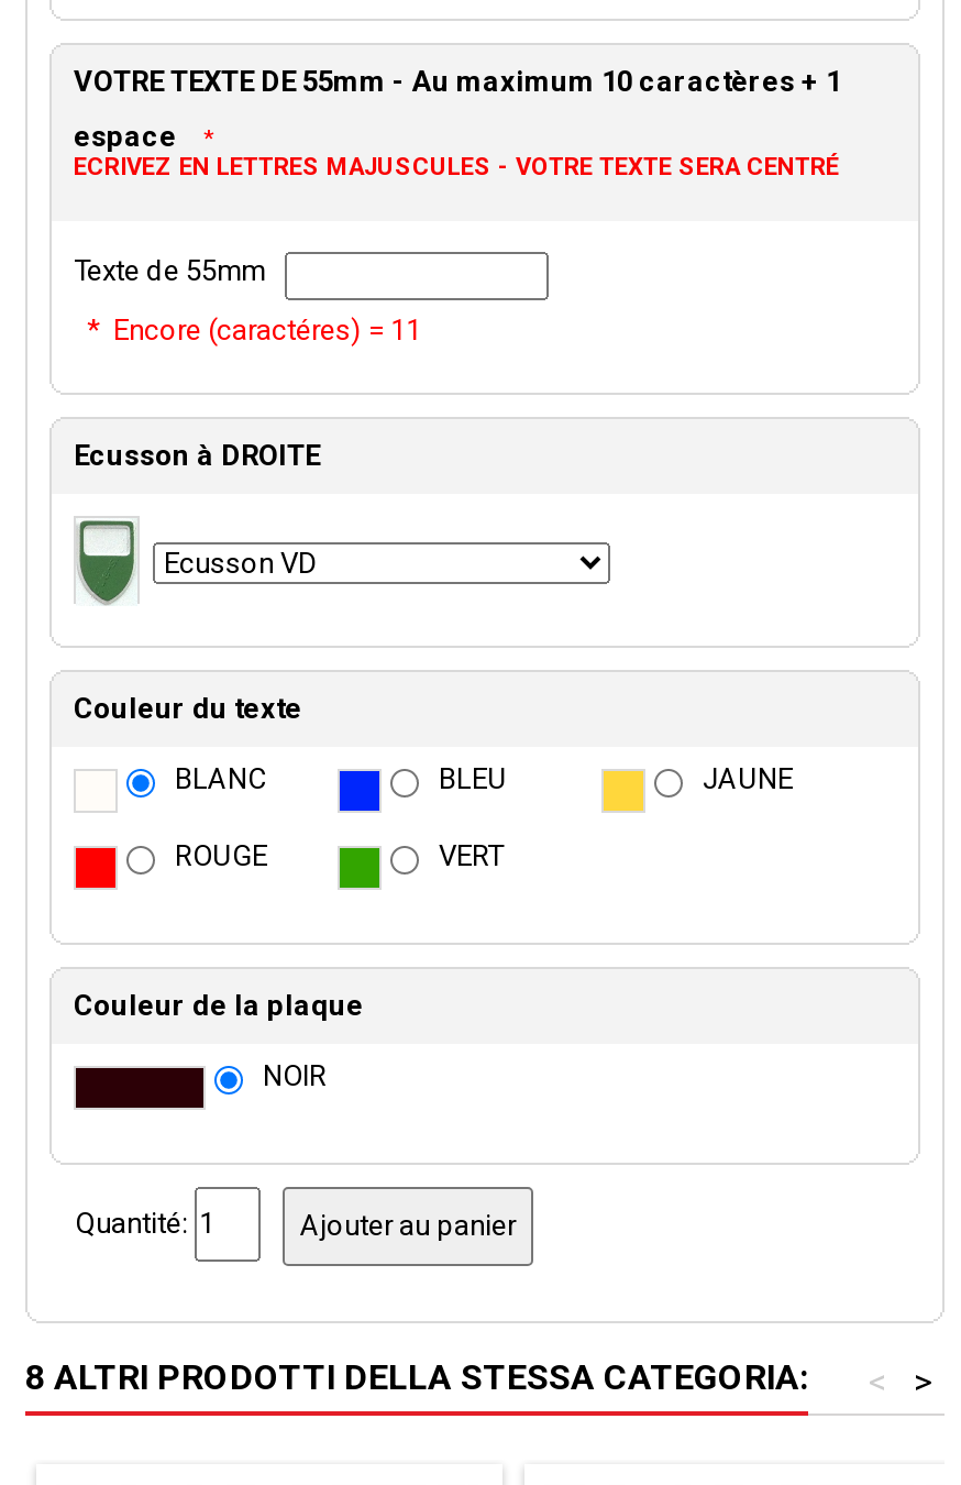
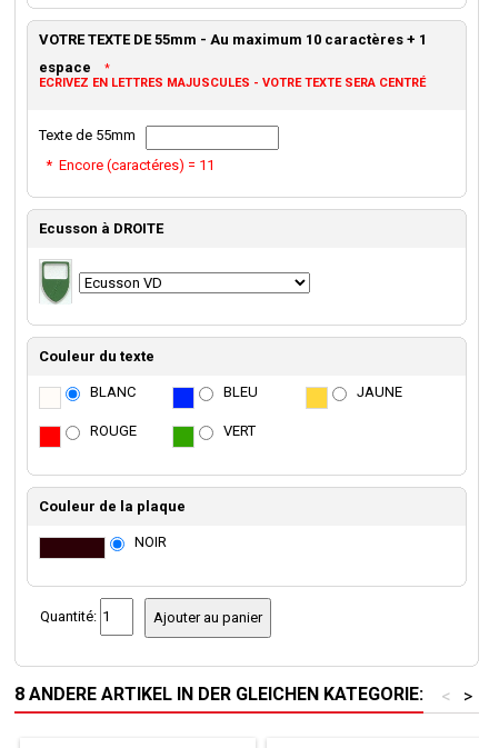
- 8 ALTRI PRODOTTI DELLA STESSA CATEGORIA:
+ 8 ANDERE ARTIKEL IN DER GLEICHEN KATEGORIE:
